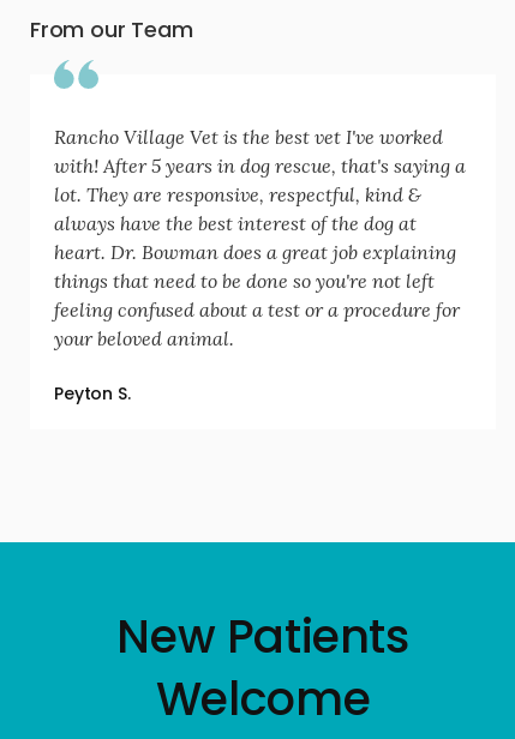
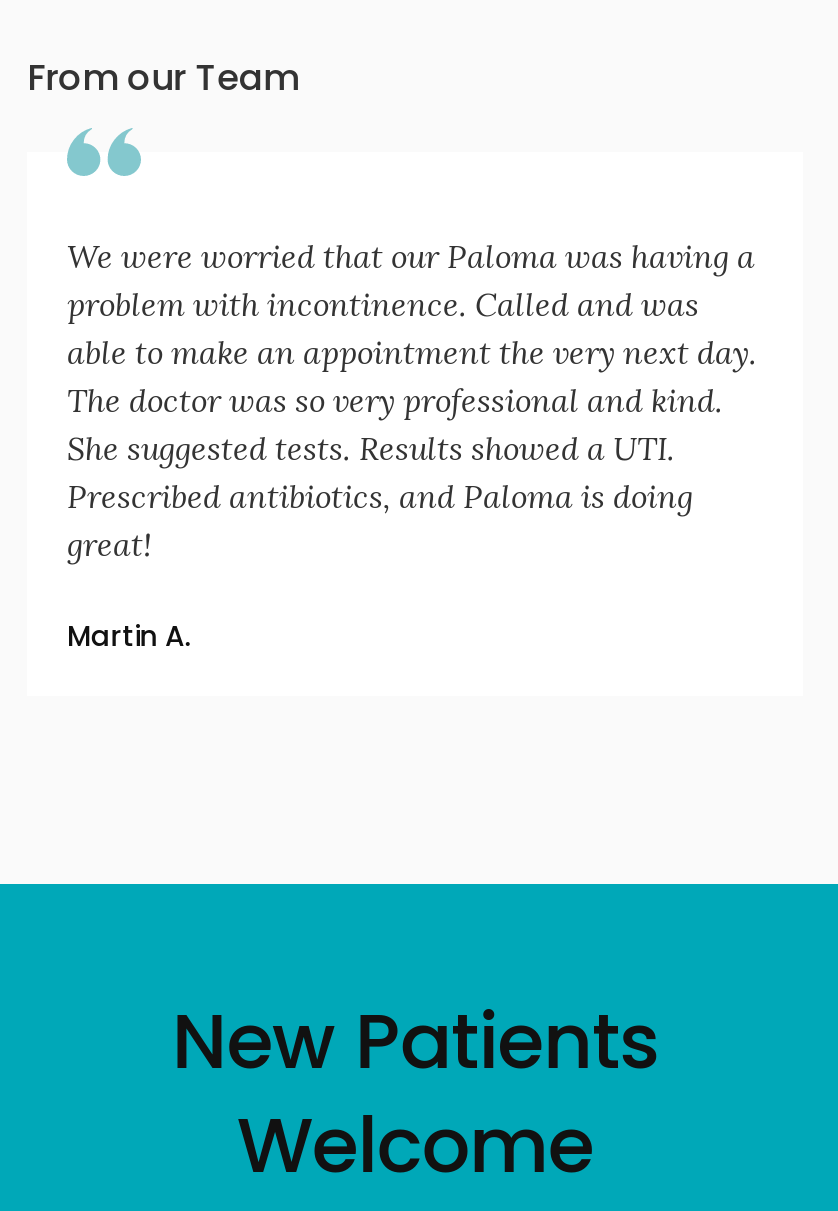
- Rancho Village Vet is the best vet I've worked
- with! After 5 years in dog rescue, that's saying a
- lot. They are responsive, respectful, kind &
- always have the best interest of the dog at
- heart. Dr. Bowman does a great job explaining
- things that need to be done so you're not left
- feeling confused about a test or a procedure for
- your beloved animal.
+ We were worried that our Paloma was having a
+ problem with incontinence. Called and was
+ able to make an appointment the very next day.
+ The doctor was so very professional and kind.
+ She suggested tests. Results showed a UTI.
+ Prescribed antibiotics, and Paloma is doing
+ great!

- Peyton S.
+ Martin A.
